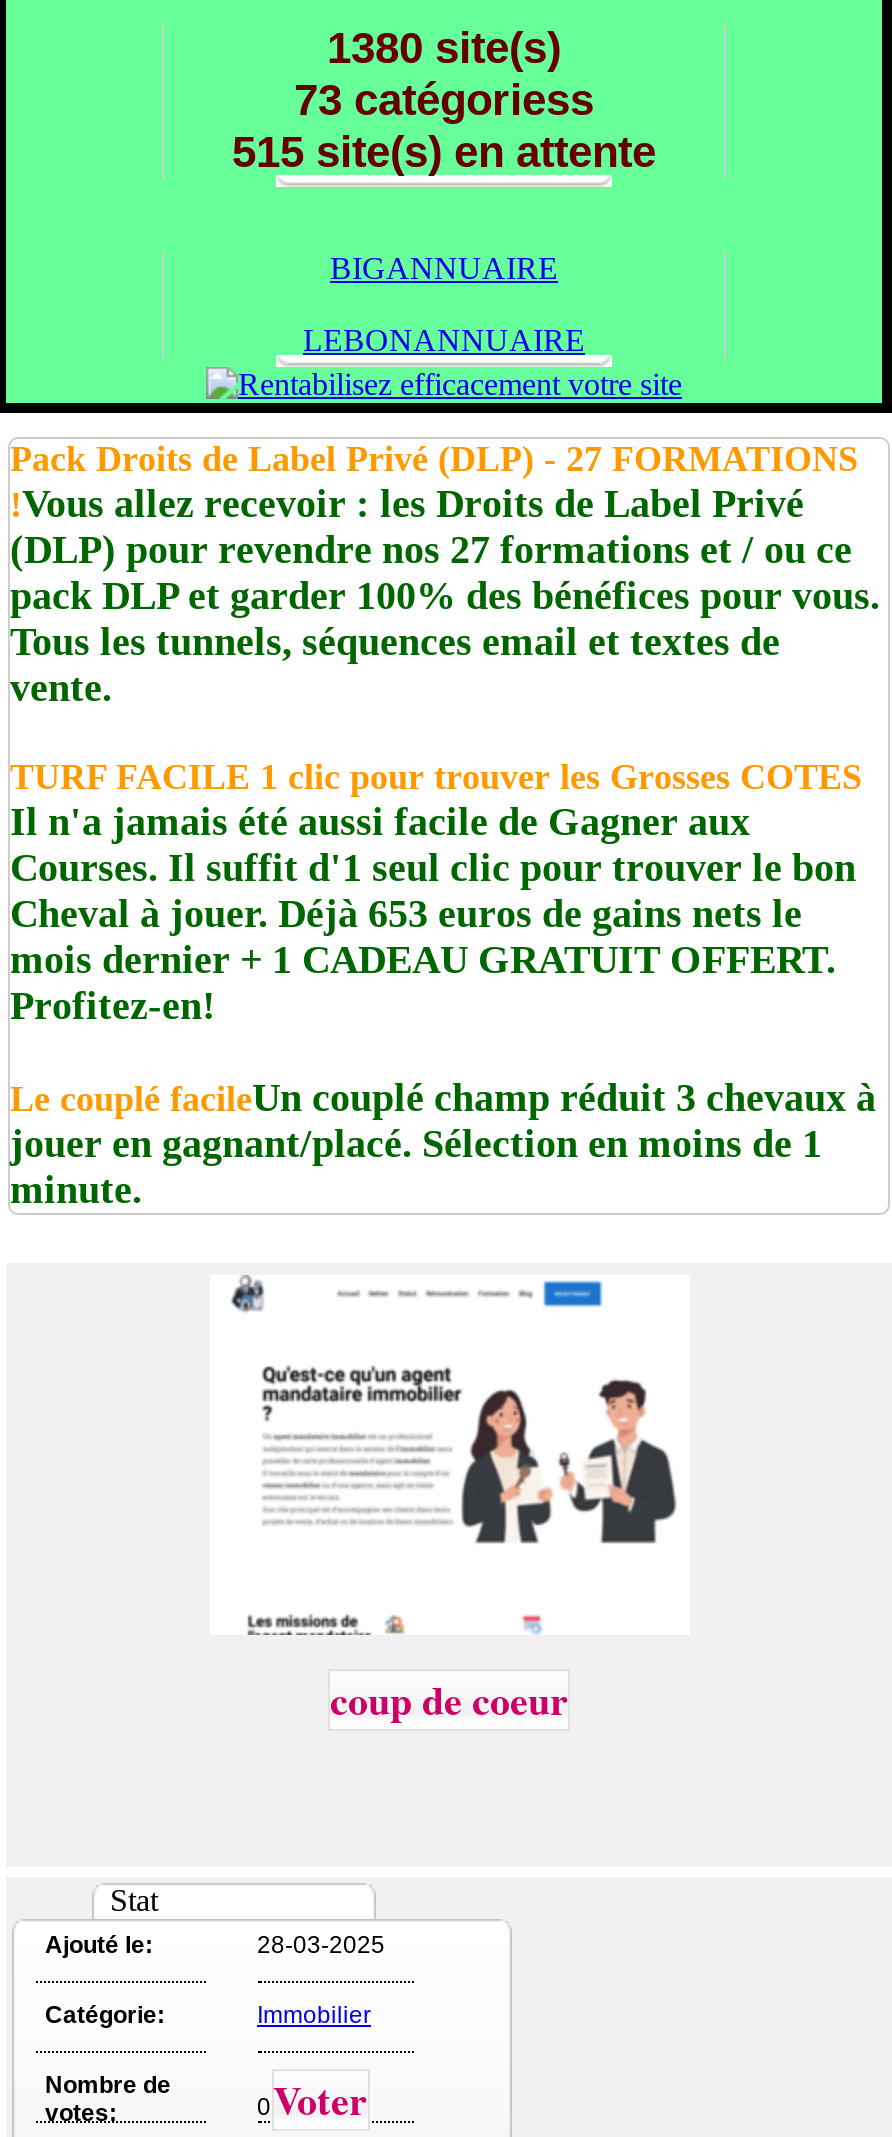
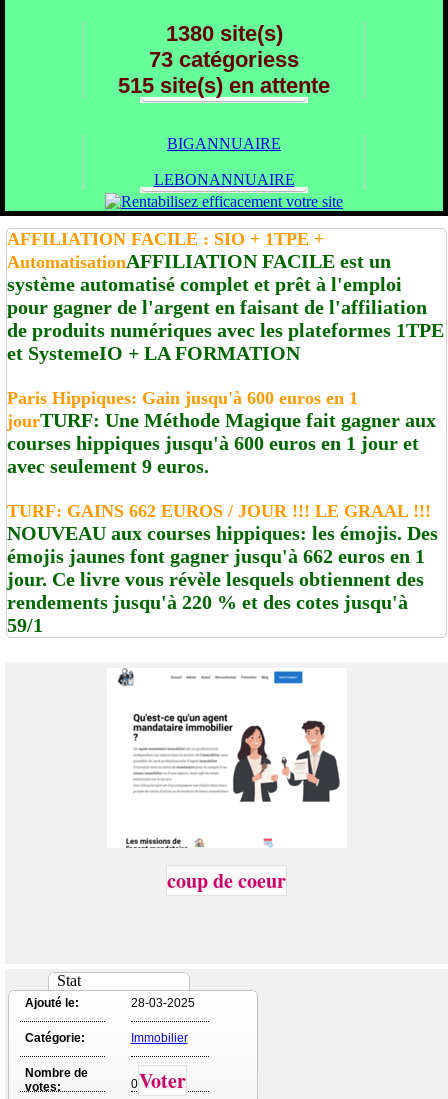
- Pack Droits de Label Privé (DLP) - 27 FORMATIONS
- !Vous allez recevoir : les Droits de Label Privé
- (DLP) pour revendre nos 27 formations et / ou ce
- pack DLP et garder 100% des bénéfices pour vous.
- Tous les tunnels, séquences email et textes de
- vente.
+ AFFILIATION FACILE : SIO + 1TPE +
+ AutomatisationAFFILIATION FACILE est un
+ système automatisé complet et prêt à l'emploi
+ pour gagner de l'argent en faisant de l'affiliation
+ de produits numériques avec les plateformes 1TPE
+ et SystemeIO + LA FORMATION

- TURF FACILE 1 clic pour trouver les Grosses COTES
- Il n'a jamais été aussi facile de Gagner aux
- Courses. Il suffit d'1 seul clic pour trouver le bon
- Cheval à jouer. Déjà 653 euros de gains nets le
- mois dernier + 1 CADEAU GRATUIT OFFERT.
- Profitez-en!
+ Paris Hippiques: Gain jusqu'à 600 euros en 1
+ jourTURF: Une Méthode Magique fait gagner aux
+ courses hippiques jusqu'à 600 euros en 1 jour et
+ avec seulement 9 euros.

- Le couplé facileUn couplé champ réduit 3 chevaux à
- jouer en gagnant/placé. Sélection en moins de 1
- minute.
+ TURF: GAINS 662 EUROS / JOUR !!! LE GRAAL !!!
+ NOUVEAU aux courses hippiques: les émojis. Des
+ émojis jaunes font gagner jusqu'à 662 euros en 1
+ jour. Ce livre vous révèle lesquels obtiennent des
+ rendements jusqu'à 220 % et des cotes jusqu'à
+ 59/1
